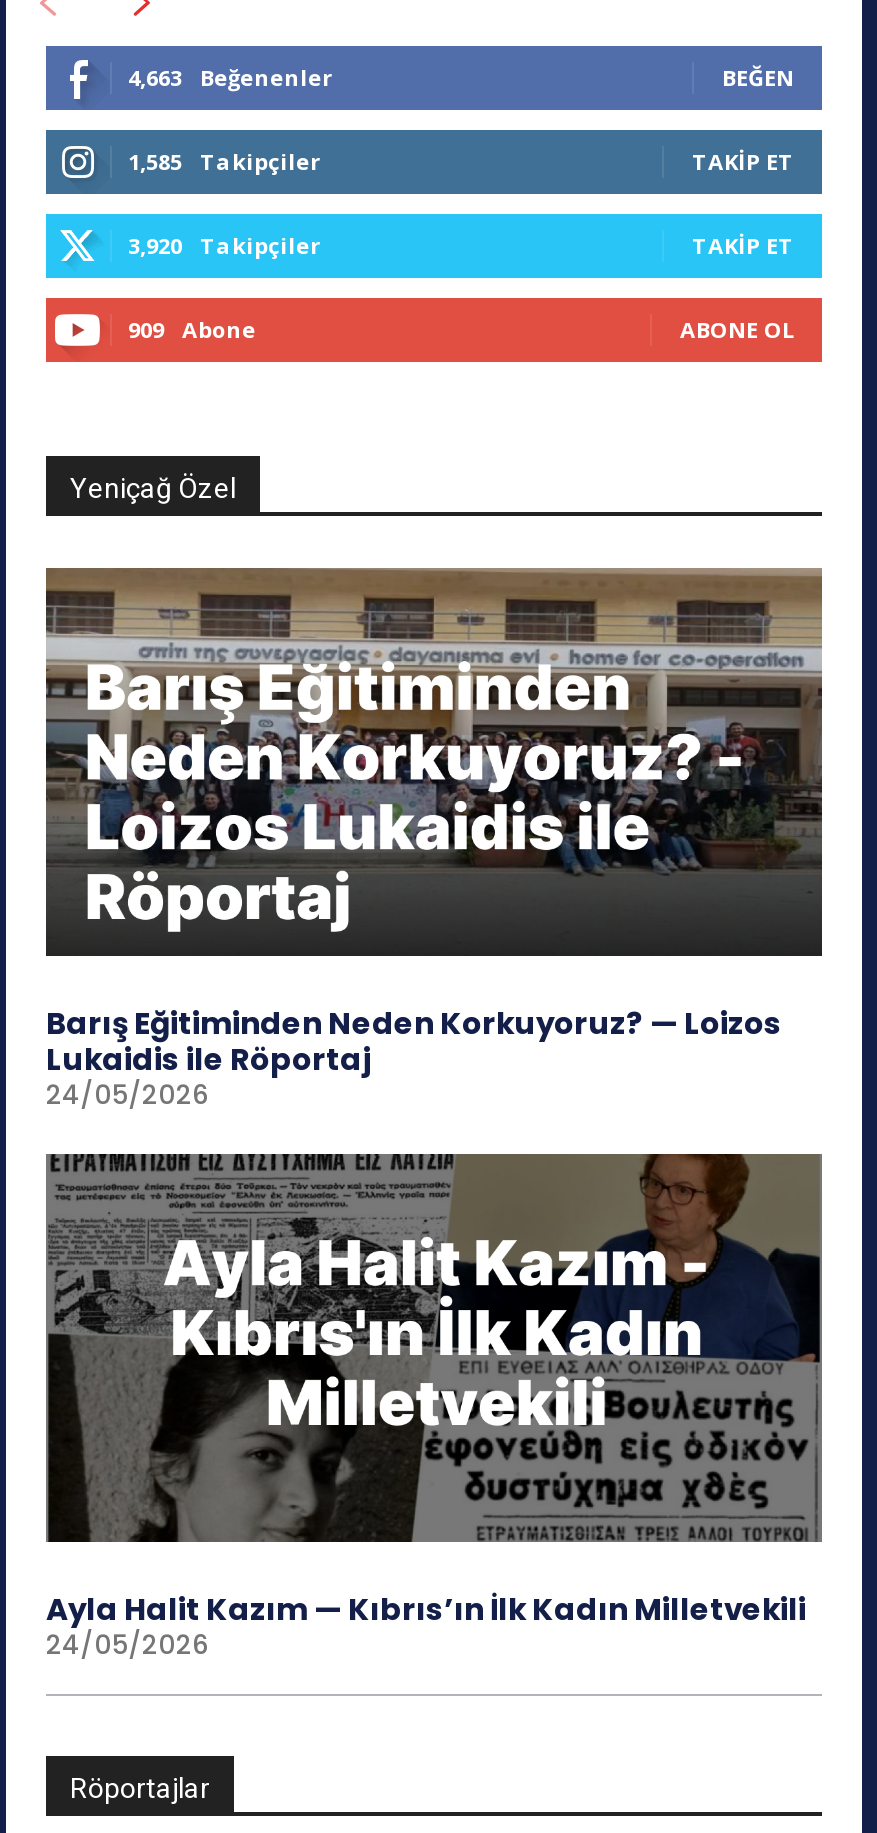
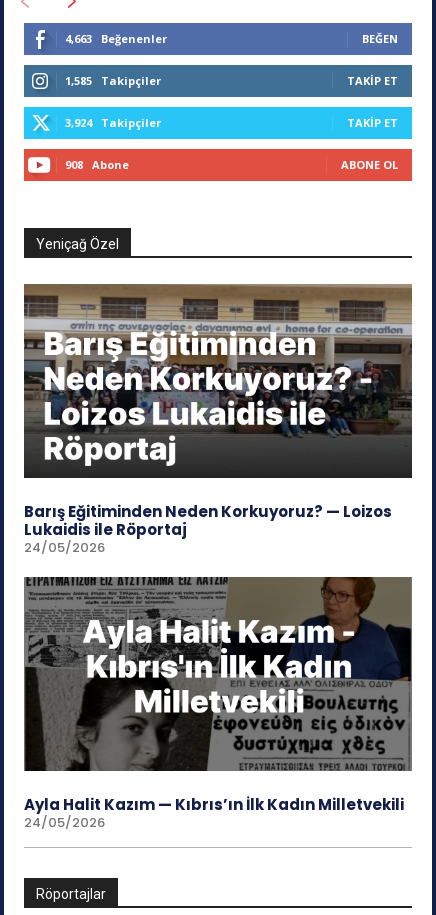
- 3,920 Takipçiler
+ 3,924 Takipçiler

- 909 Abone
+ 908 Abone
